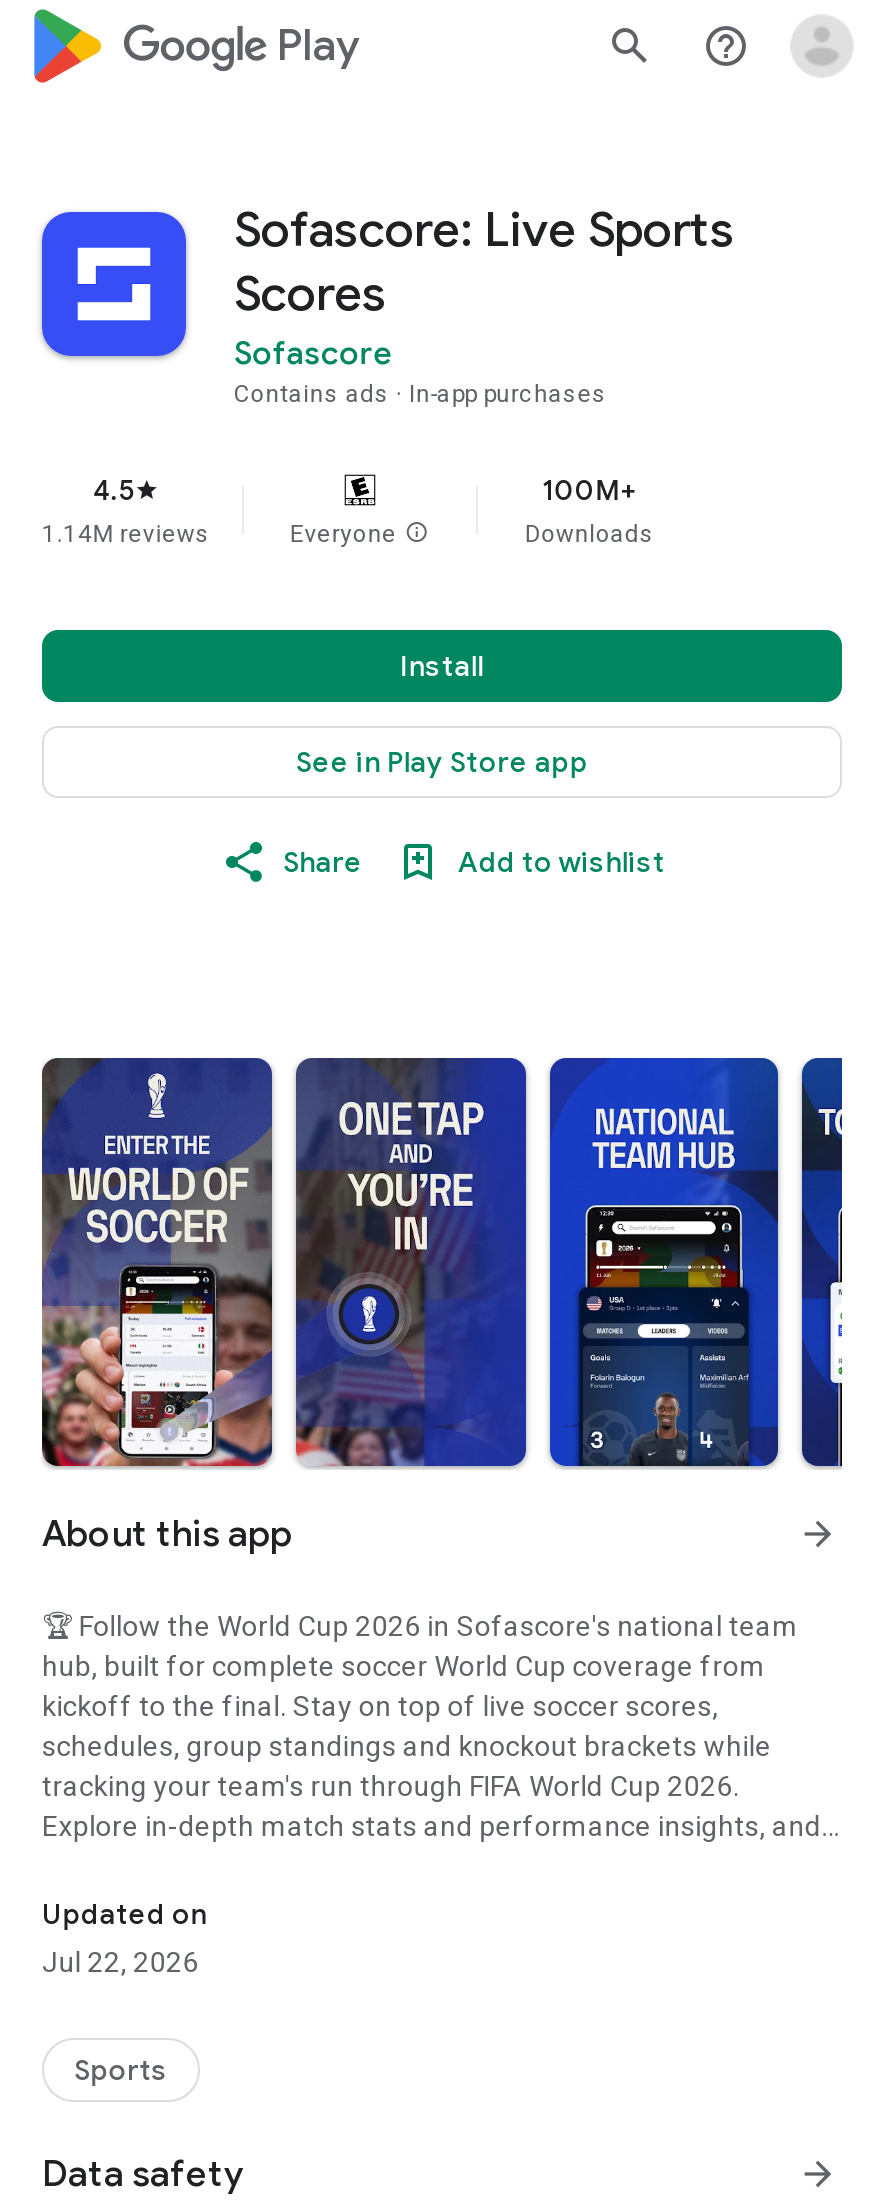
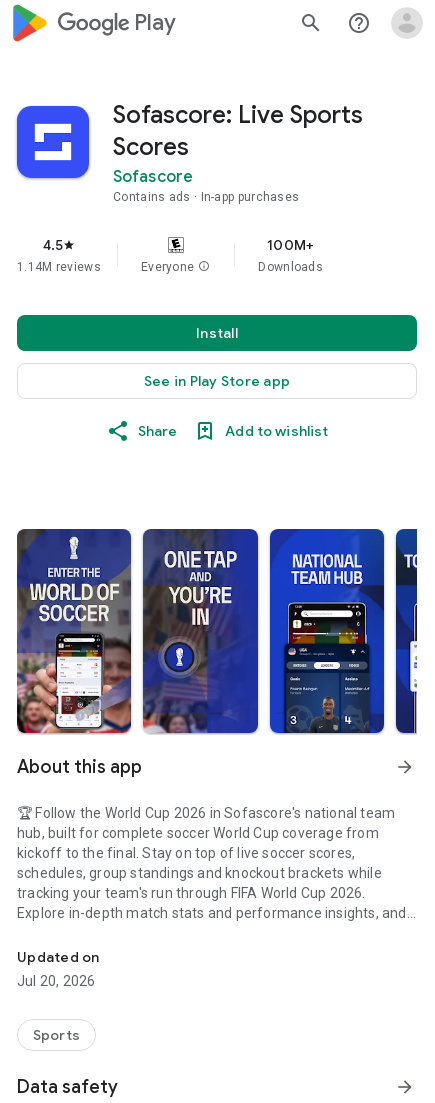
- Jul 22, 2026
+ Jul 20, 2026
